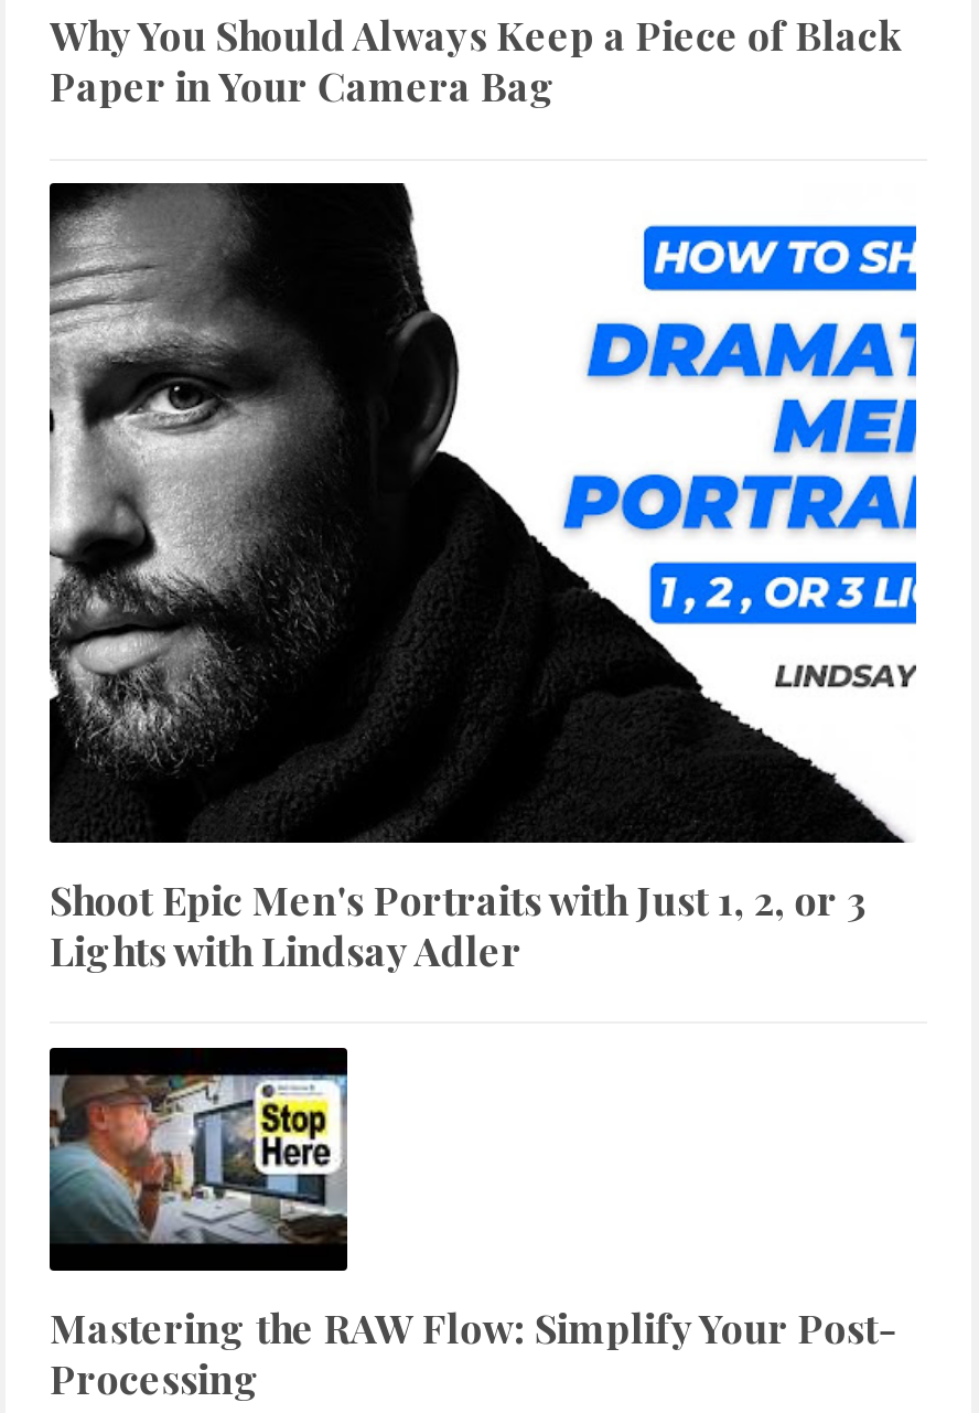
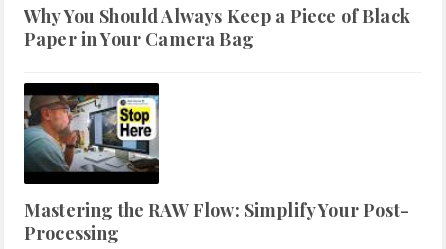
- [image]
- Shoot Epic Men's Portraits with Just 1, 2, or 3
- Lights with Lindsay Adler
